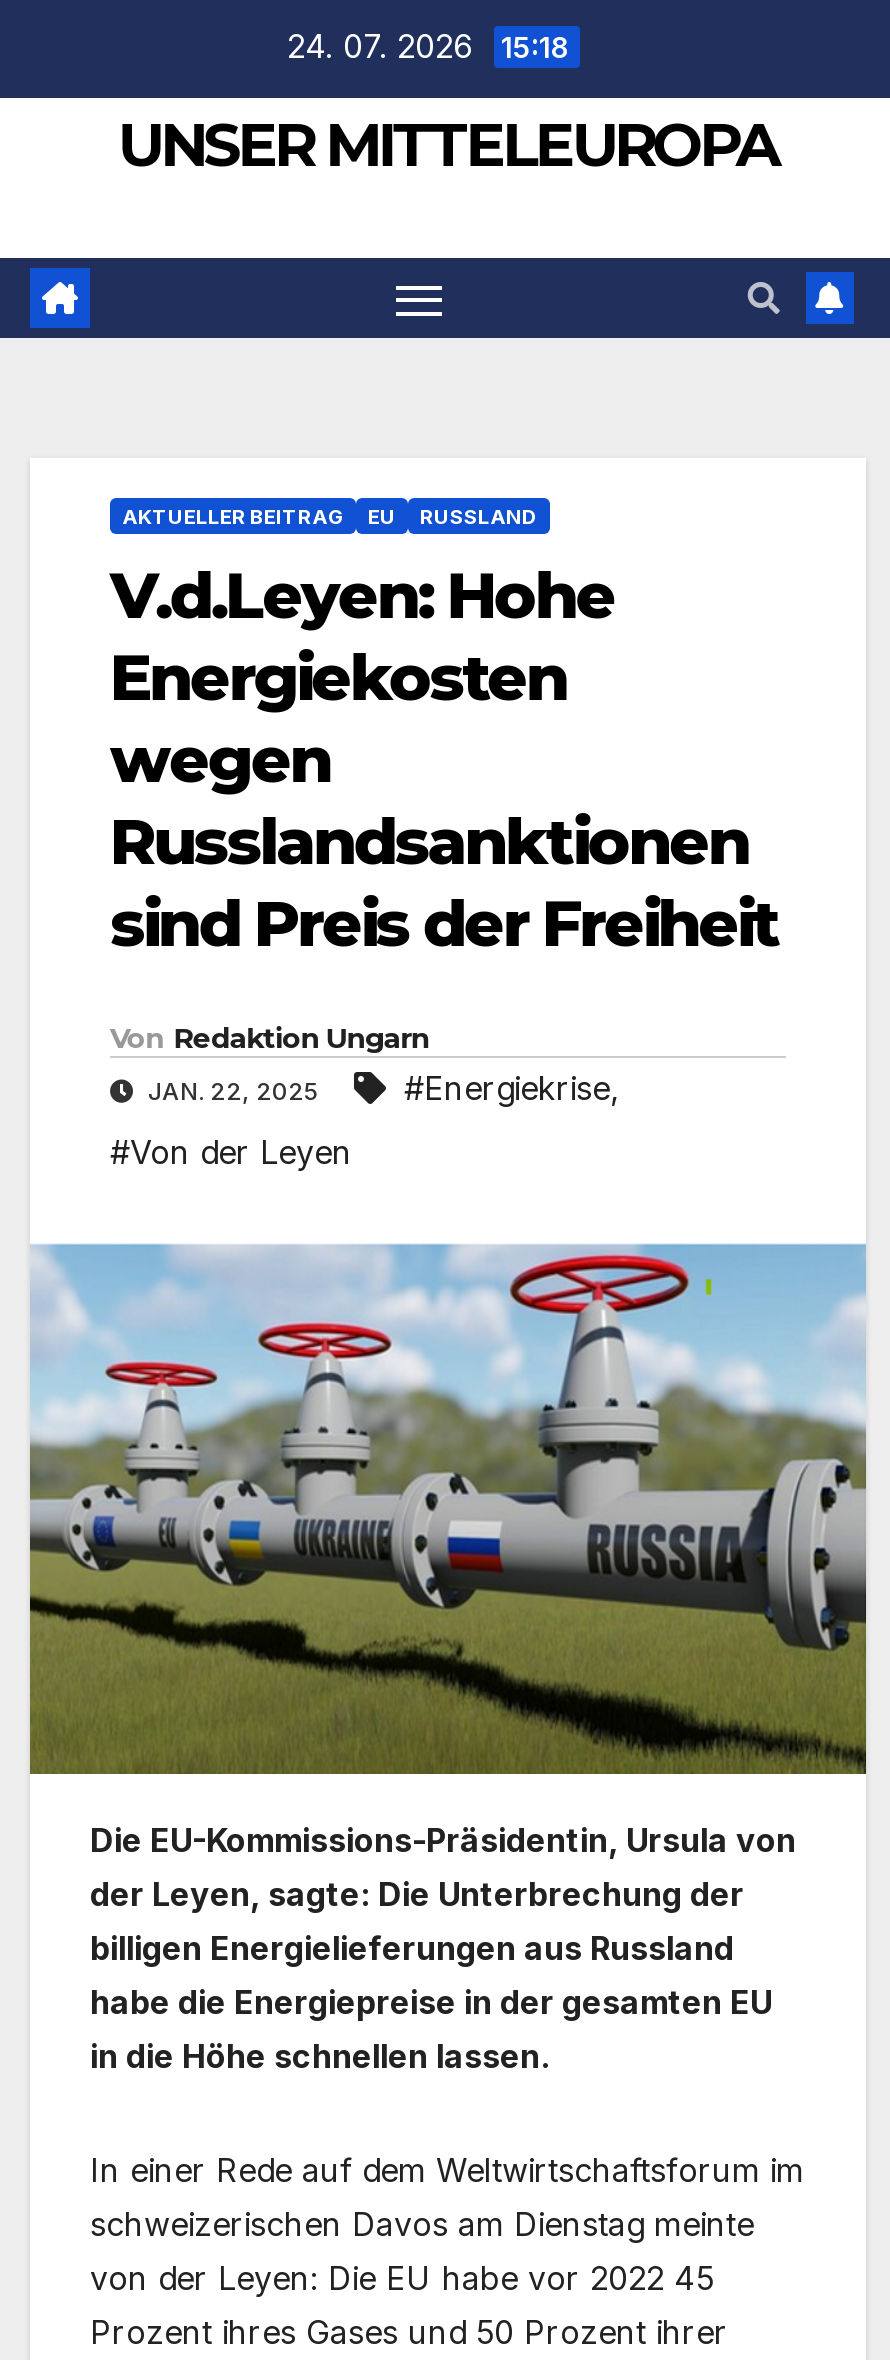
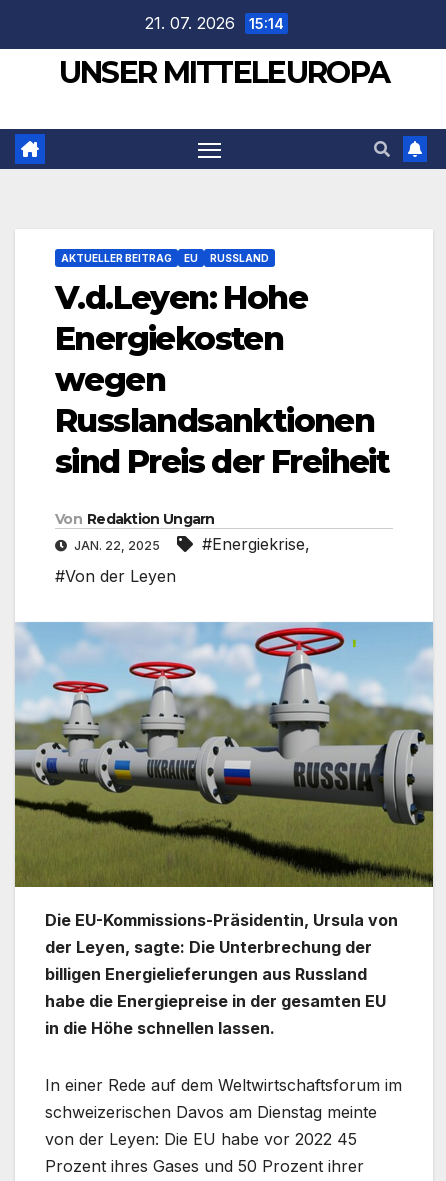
- 24. 07. 2026 15:18
+ 21. 07. 2026 15:14
